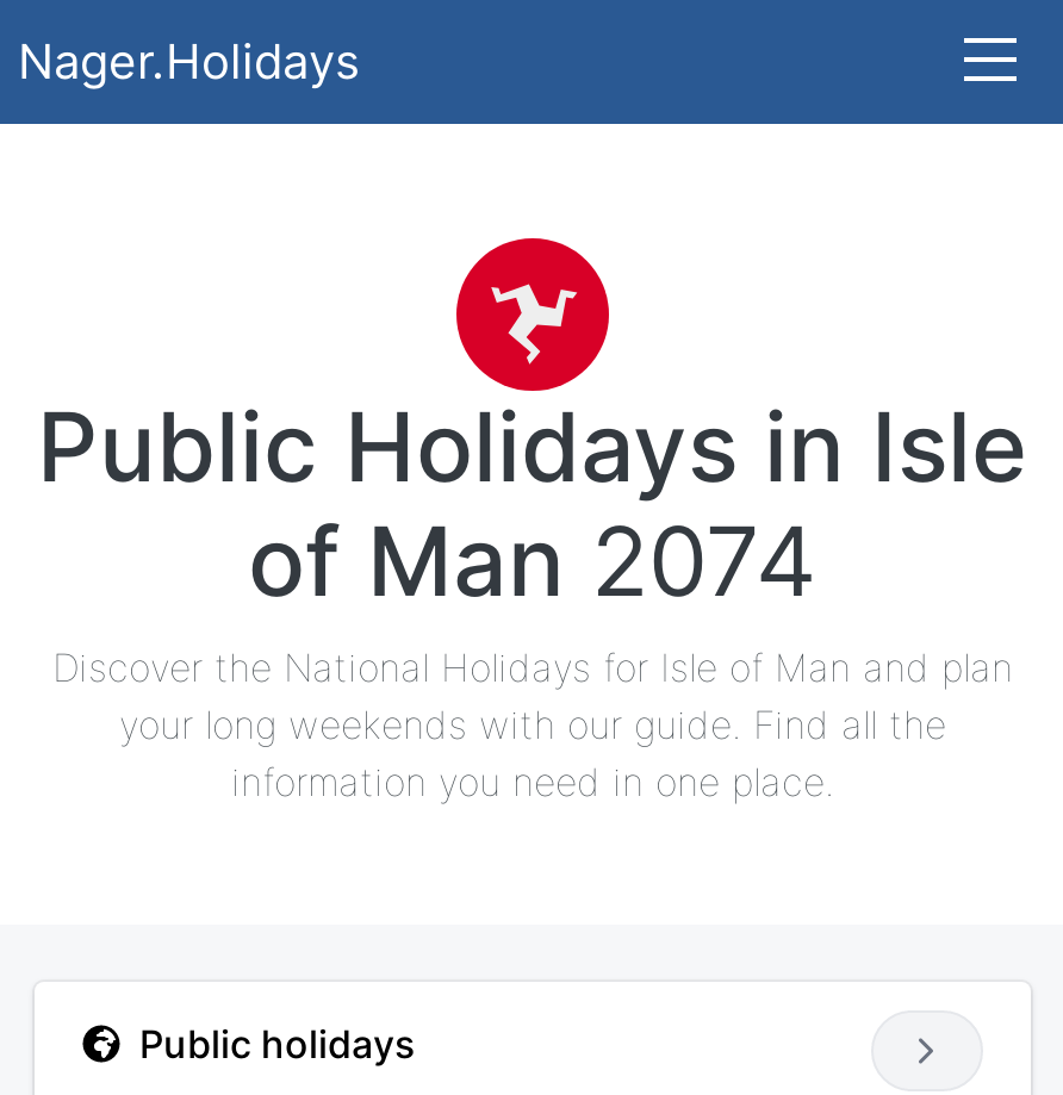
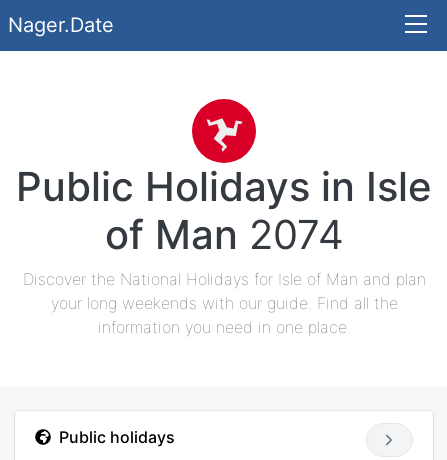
- Nager.Holidays
+ Nager.Date
